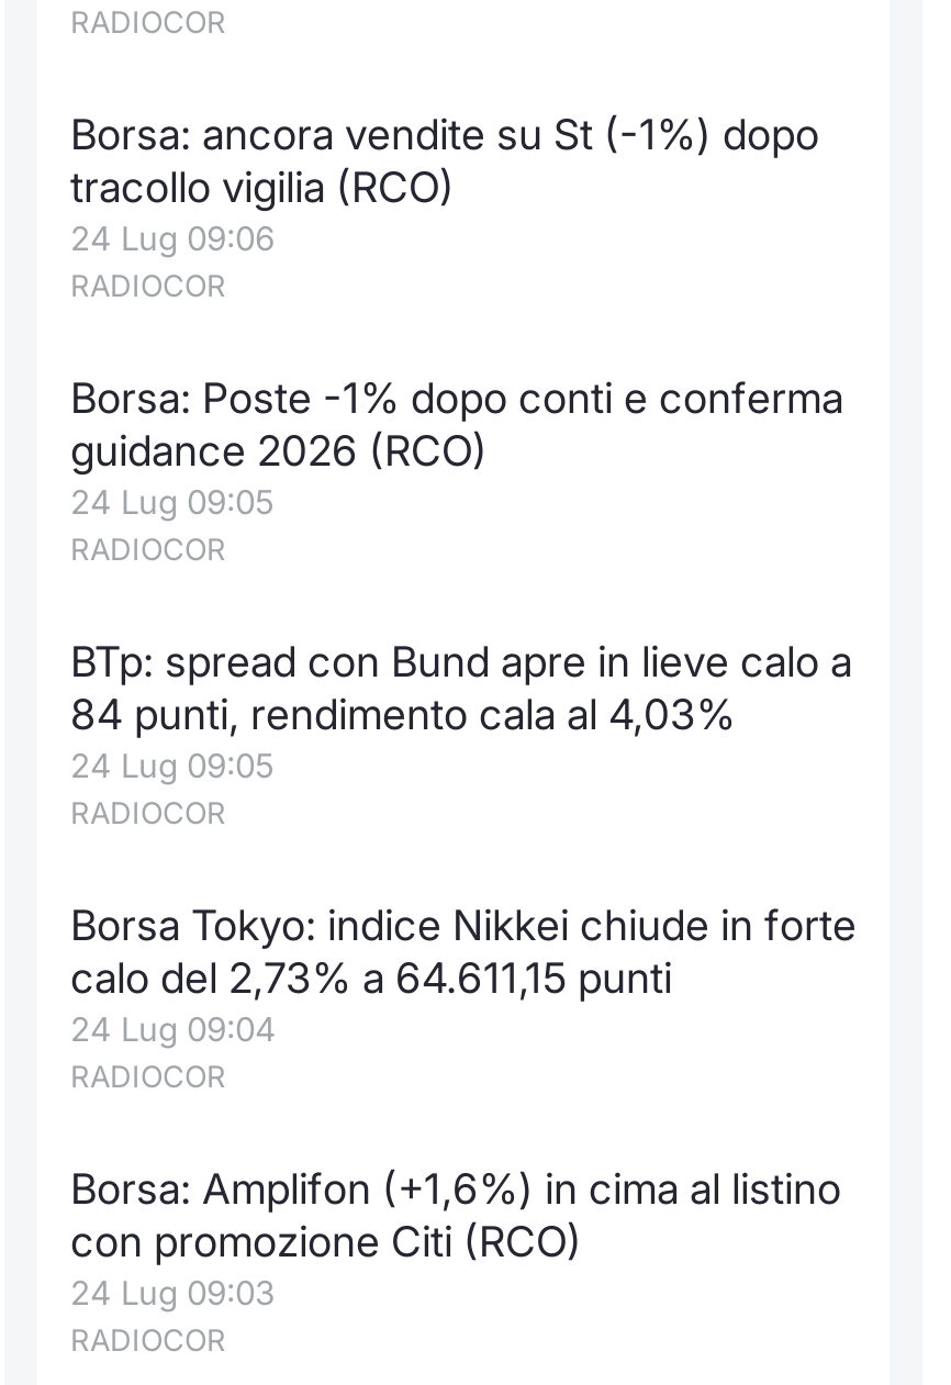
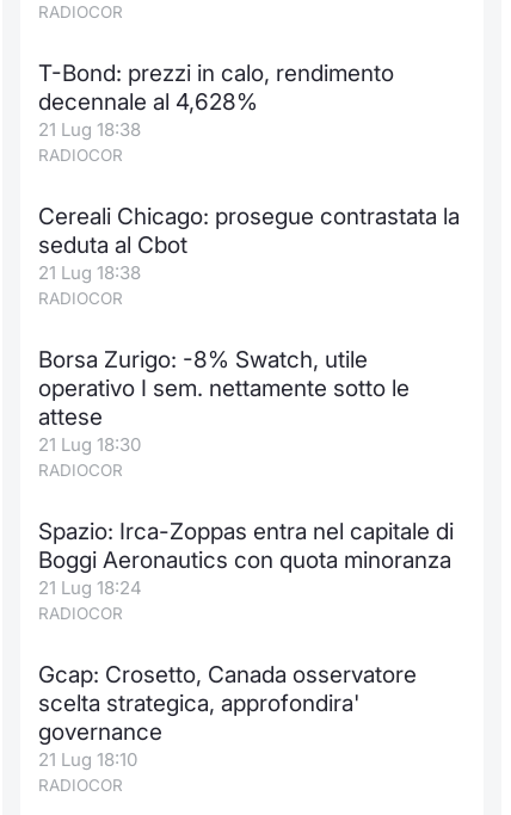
- Borsa: ancora vendite su St (-1%) dopo
- tracollo vigilia (RCO)
- 24 Lug 09:06
+ T-Bond: prezzi in calo, rendimento
+ decennale al 4,628%
+ 21 Lug 18:38

- Borsa: Poste -1% dopo conti e conferma
- guidance 2026 (RCO)
- 24 Lug 09:05
+ Cereali Chicago: prosegue contrastata la
+ seduta al Cbot
+ 21 Lug 18:38

- BTp: spread con Bund apre in lieve calo a
- 84 punti, rendimento cala al 4,03%
- 24 Lug 09:05
+ Borsa Zurigo: -8% Swatch, utile
+ operativo I sem. nettamente sotto le
+ attese
+ 21 Lug 18:30

- Borsa Tokyo: indice Nikkei chiude in forte
- calo del 2,73% a 64.611,15 punti
- 24 Lug 09:04
+ Spazio: Irca-Zoppas entra nel capitale di
+ Boggi Aeronautics con quota minoranza
+ 21 Lug 18:24

- Borsa: Amplifon (+1,6%) in cima al listino
- con promozione Citi (RCO)
- 24 Lug 09:03
+ Gcap: Crosetto, Canada osservatore
+ scelta strategica, approfondira'
+ governance
+ 21 Lug 18:10
